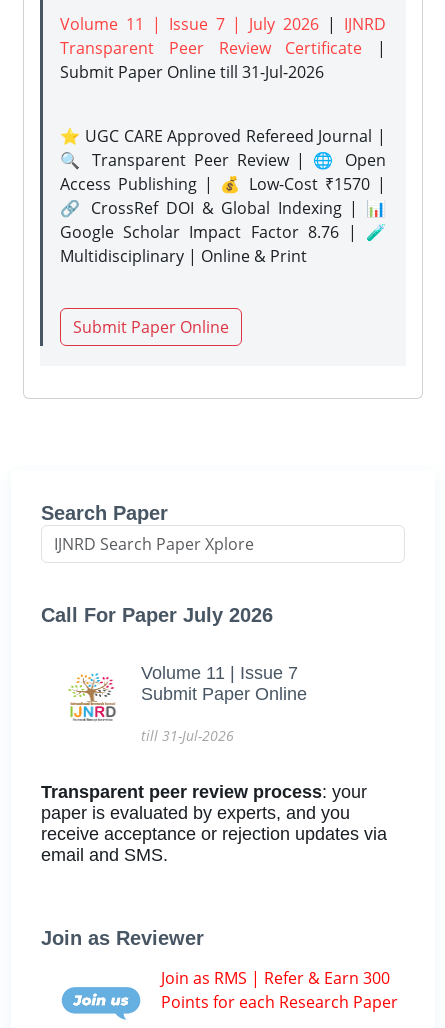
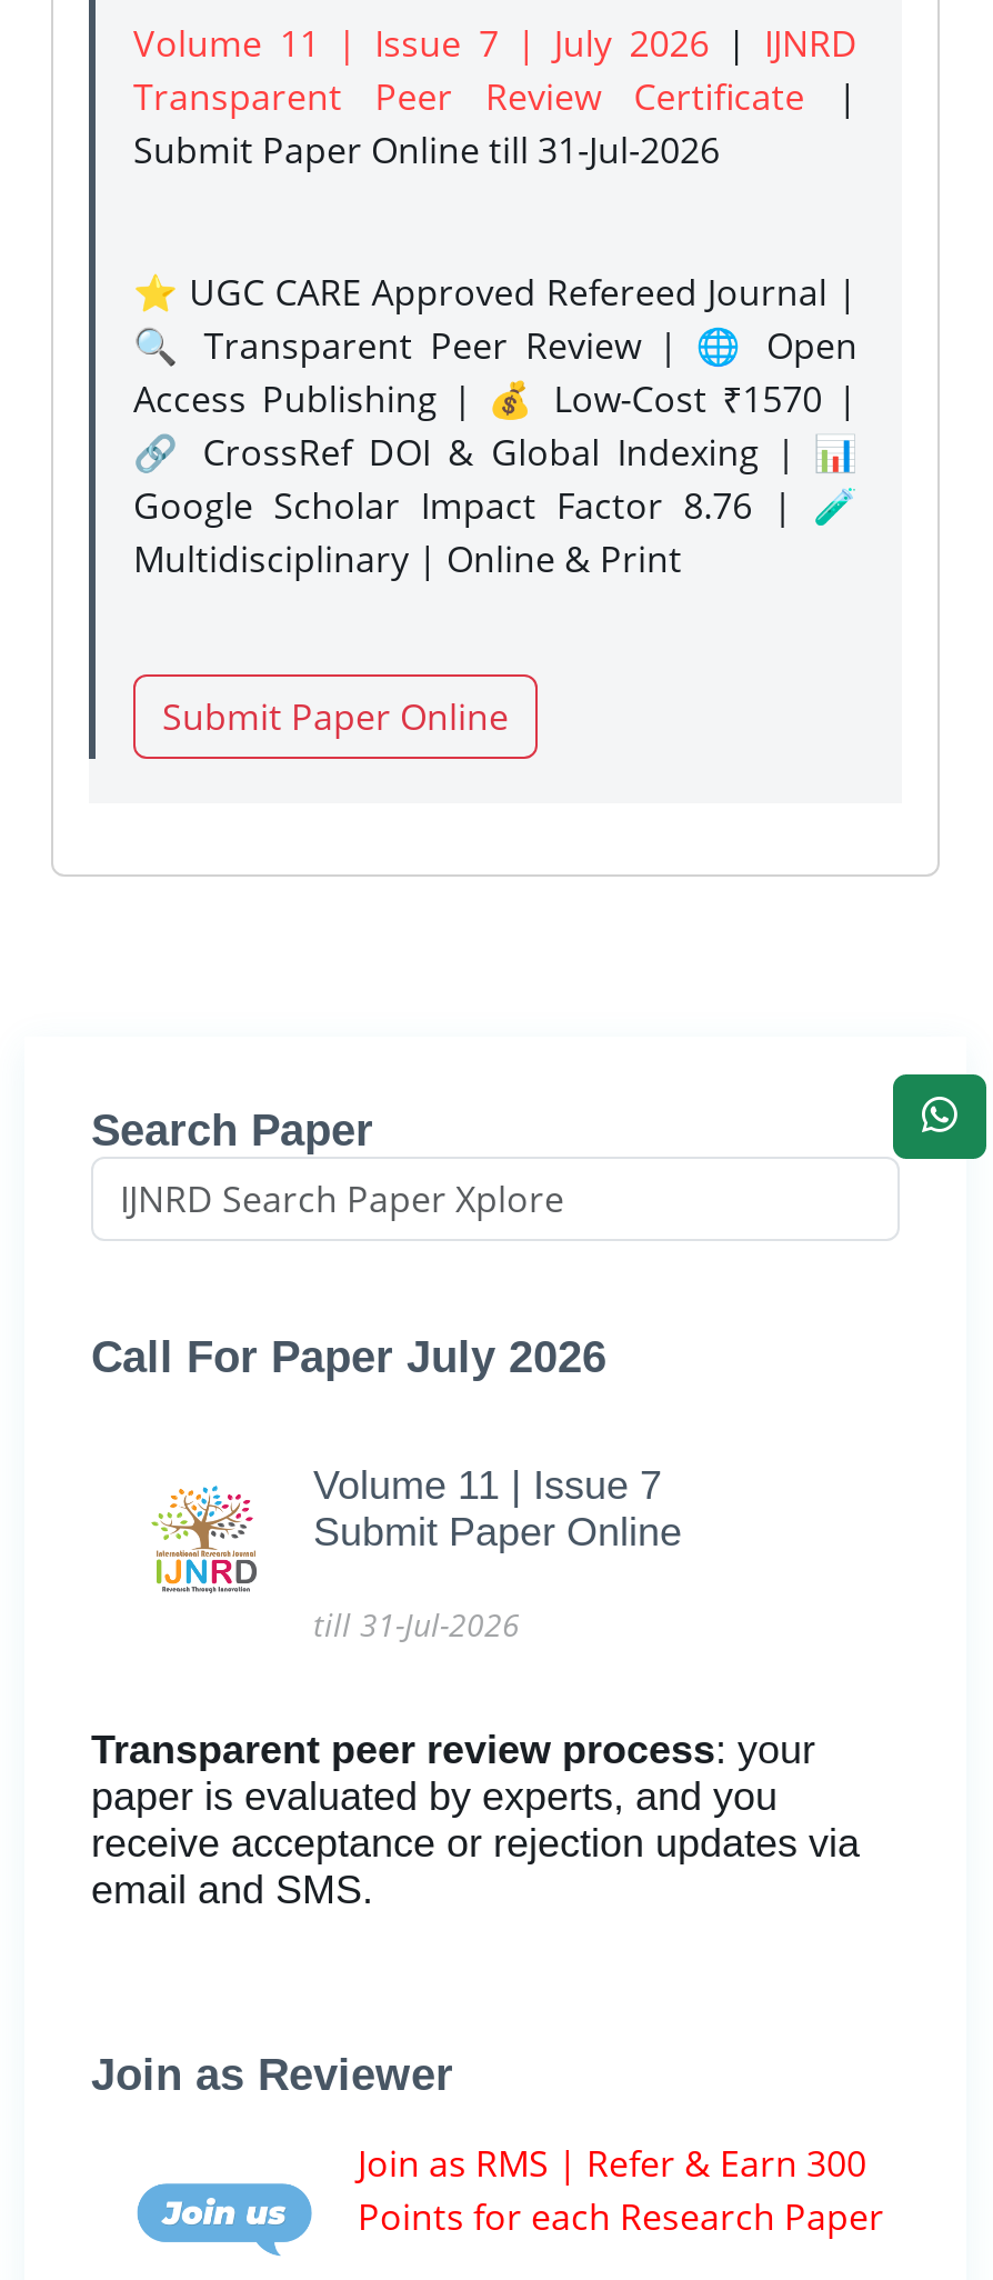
+ [image]
